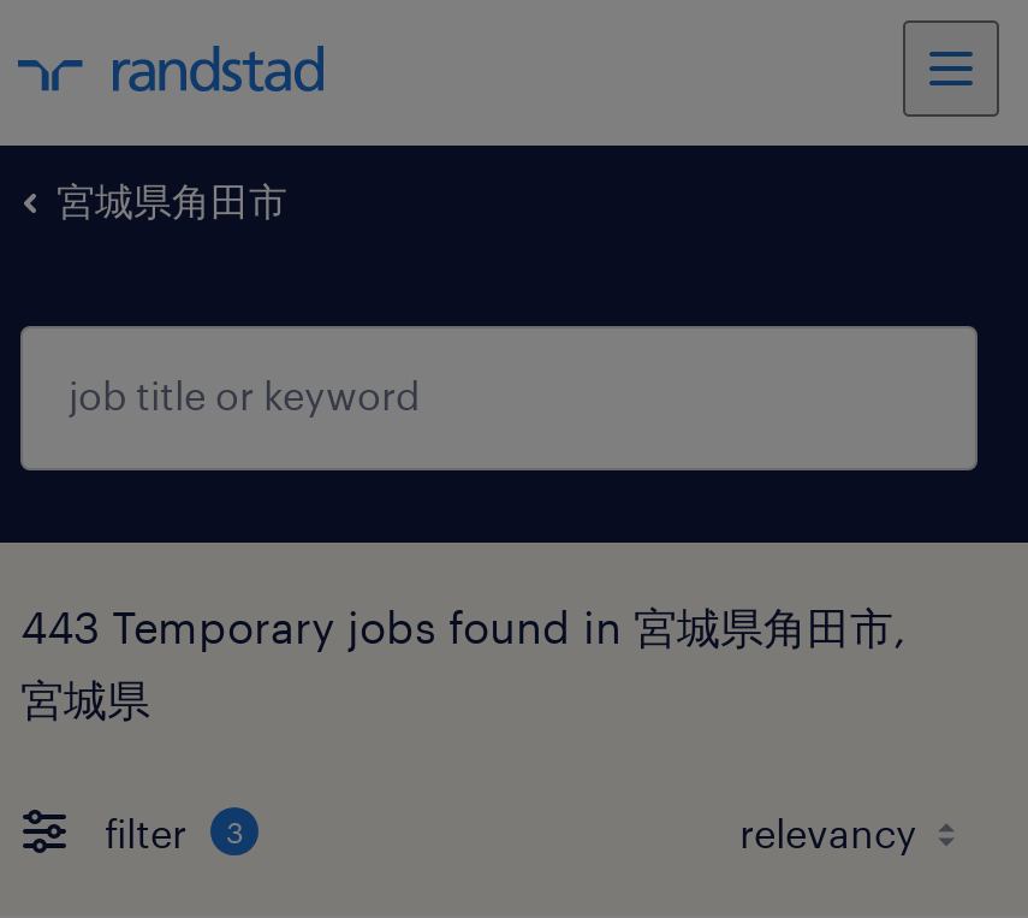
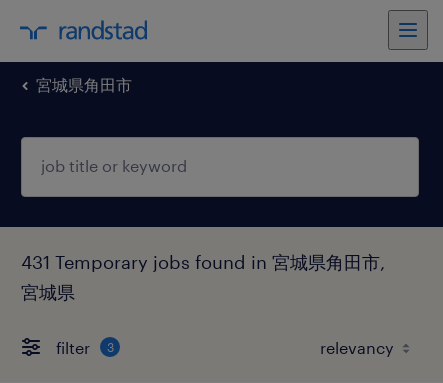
- 443 Temporary jobs found in 宮城県角田市,
+ 431 Temporary jobs found in 宮城県角田市,
